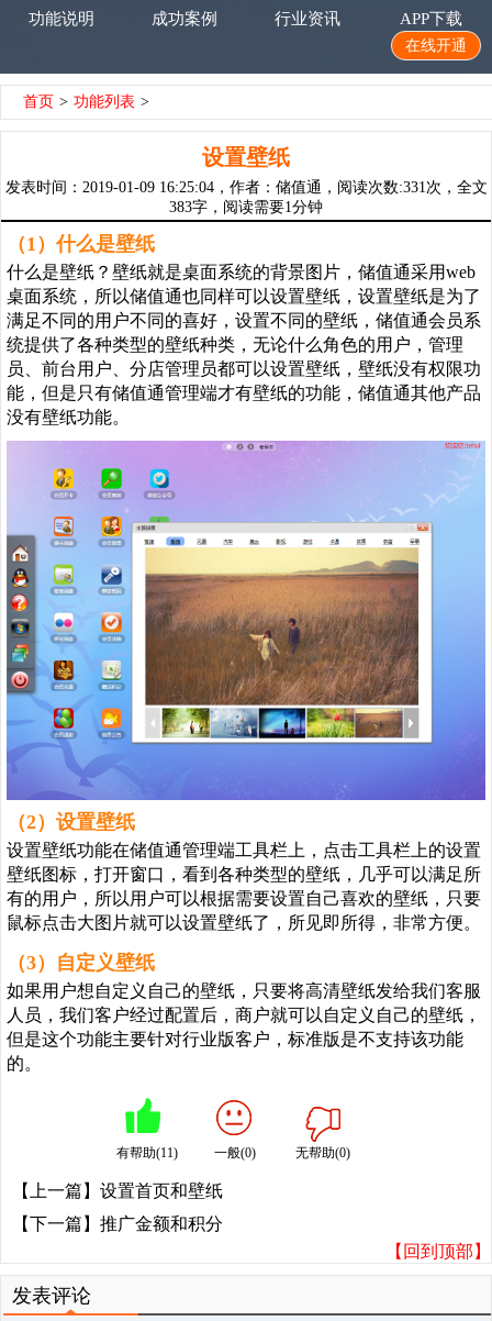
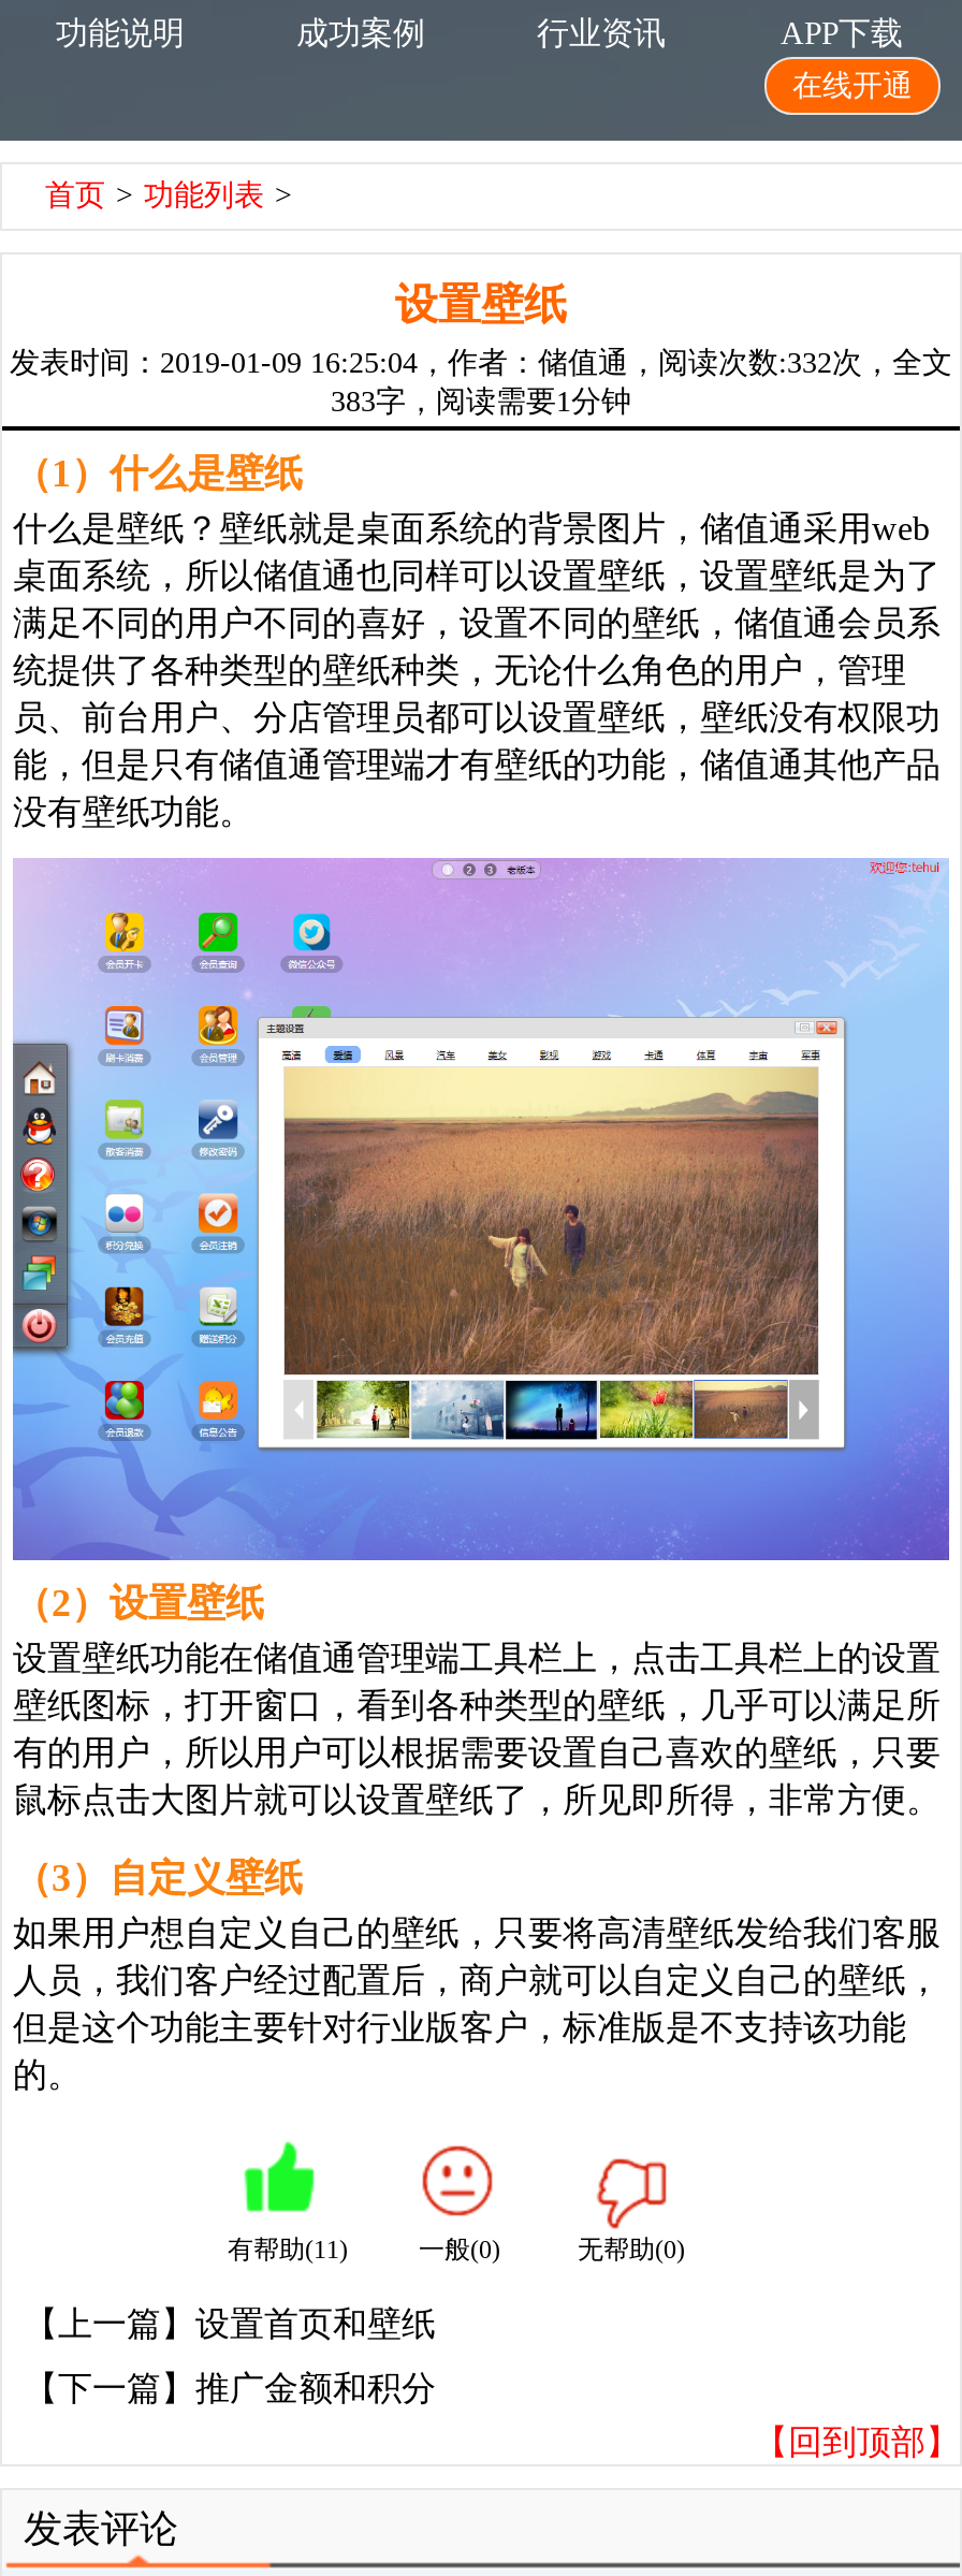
- 发表时间：2019-01-09 16:25:04，作者：储值通，阅读次数:331次，全文
+ 发表时间：2019-01-09 16:25:04，作者：储值通，阅读次数:332次，全文
